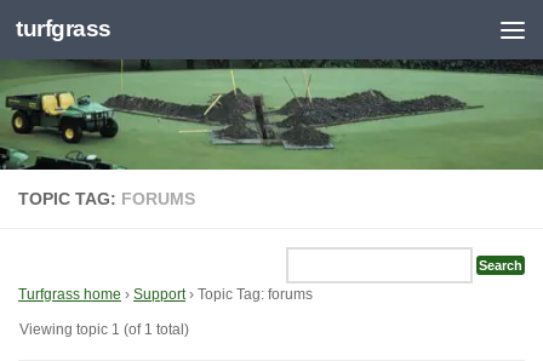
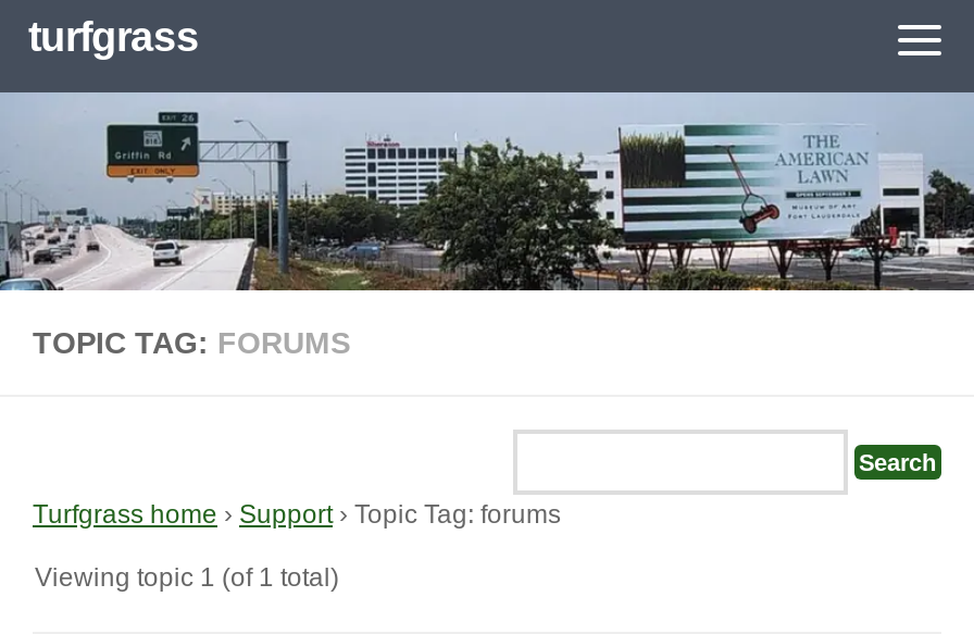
- [image]
+ [image]
